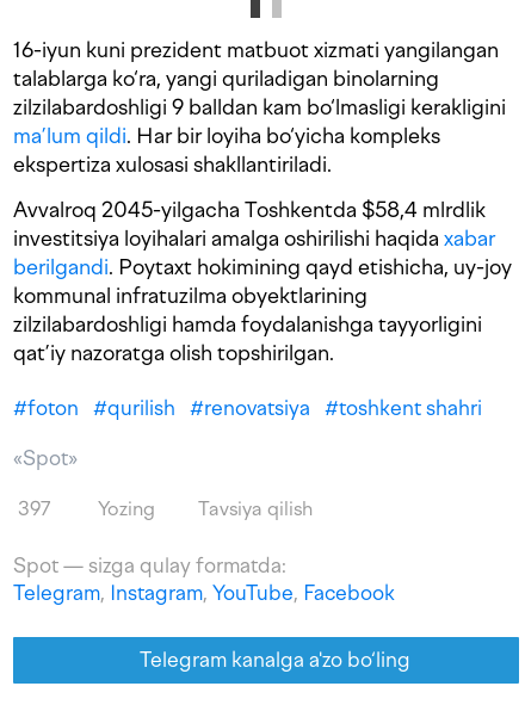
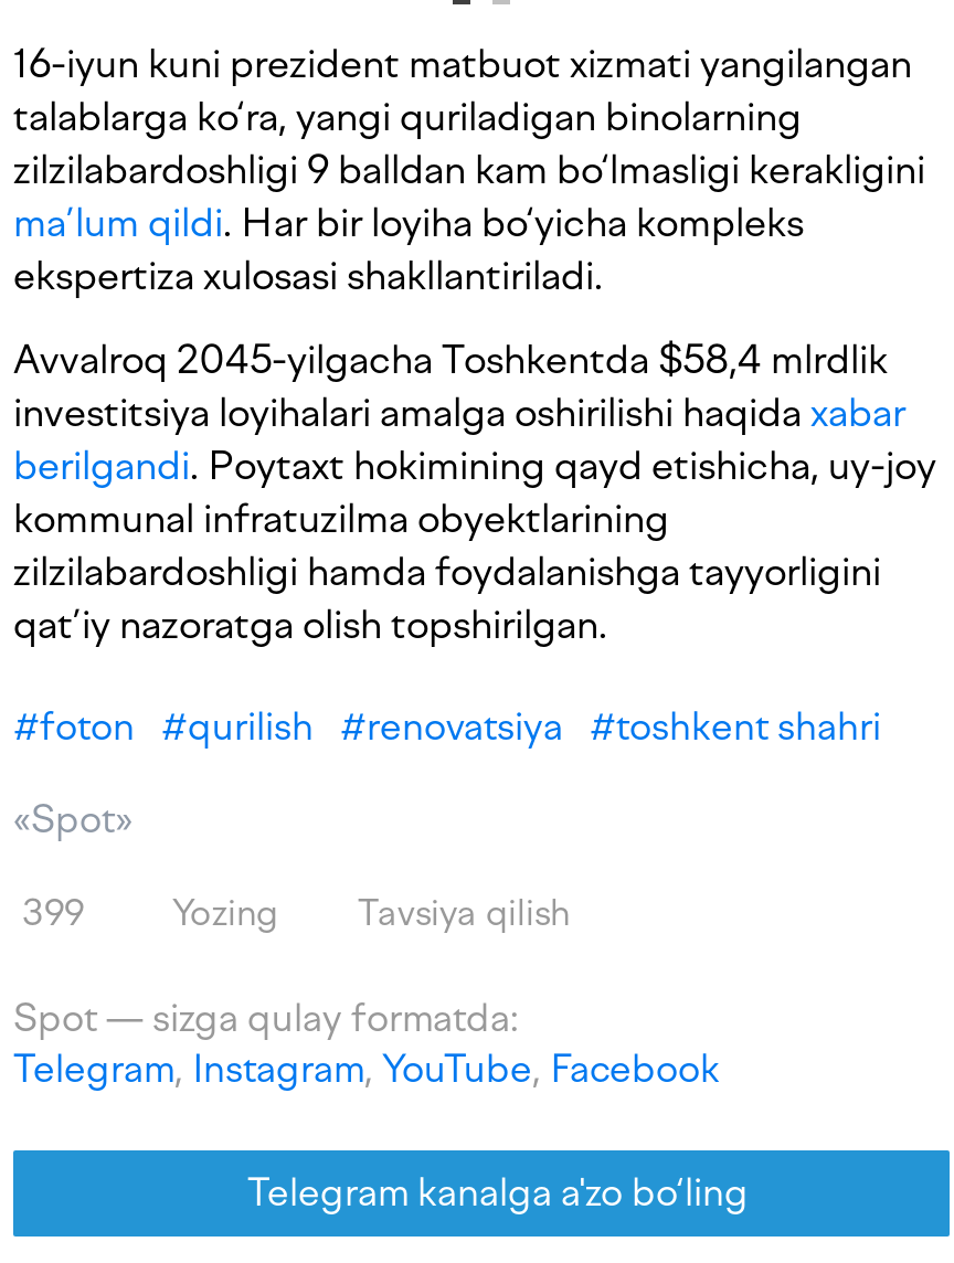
- 397 Yozing Tavsiya qilish
+ 399 Yozing Tavsiya qilish
